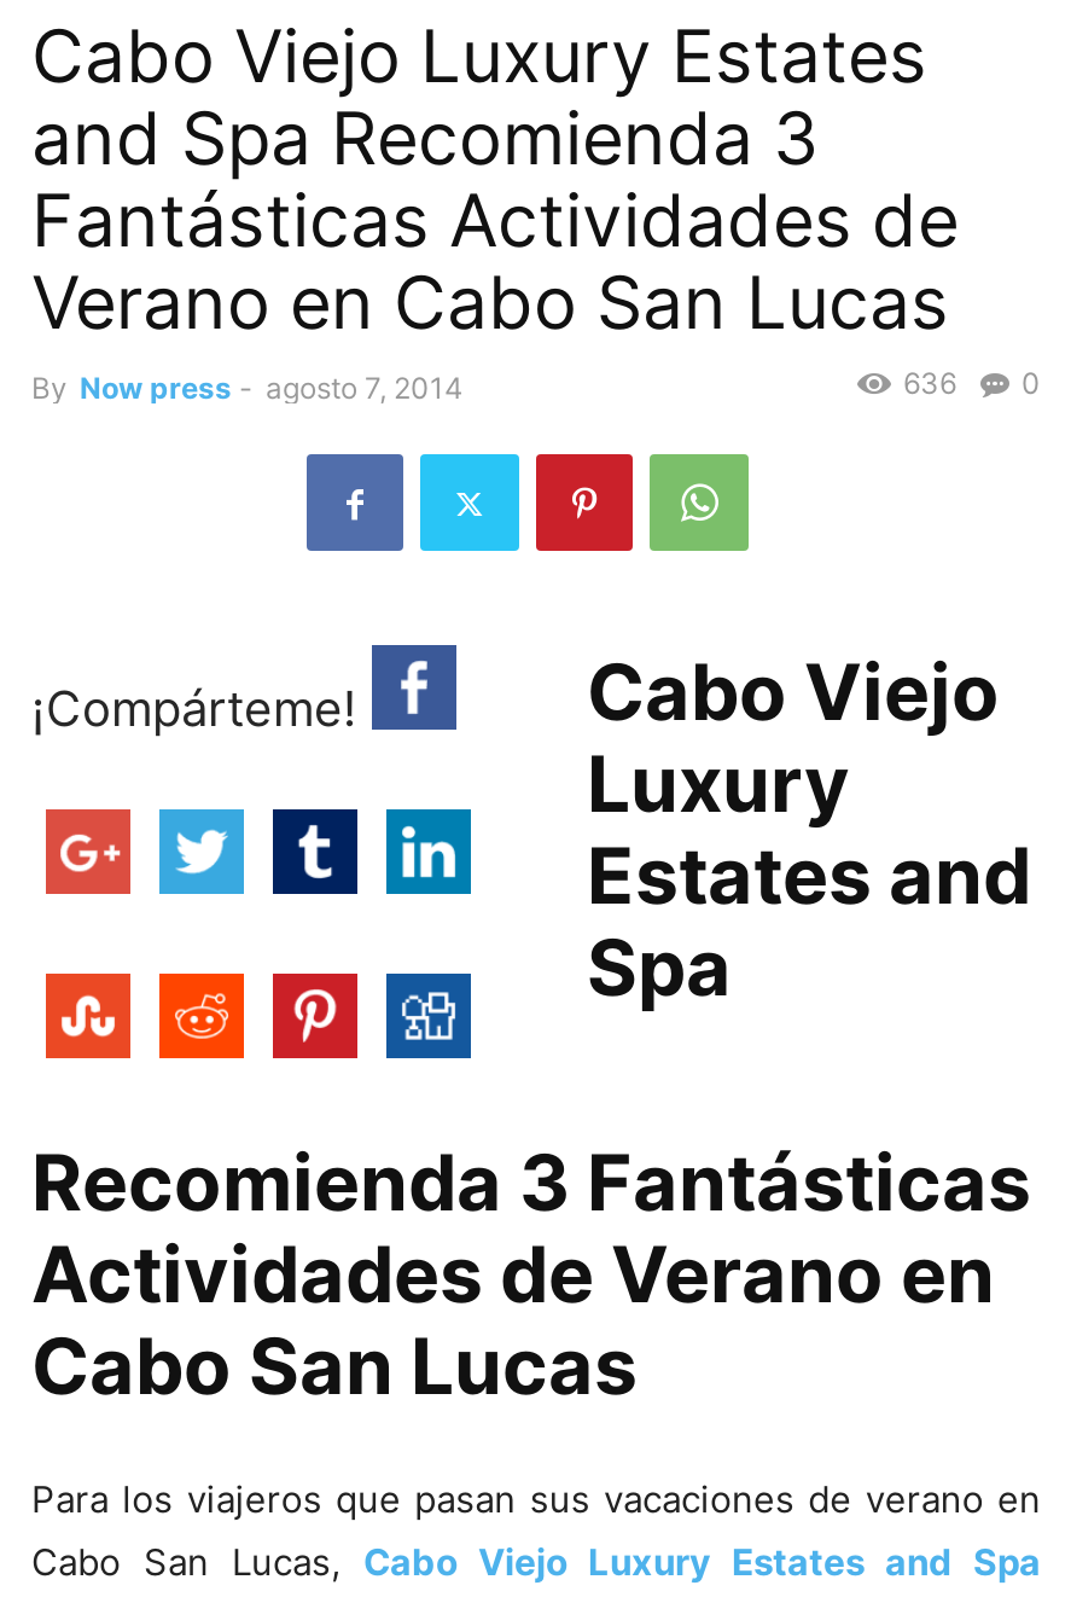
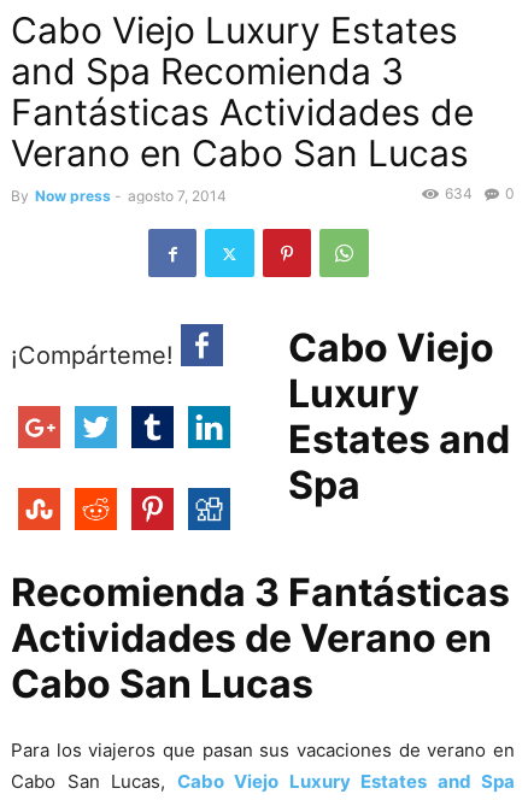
- 636 0
+ 634 0
